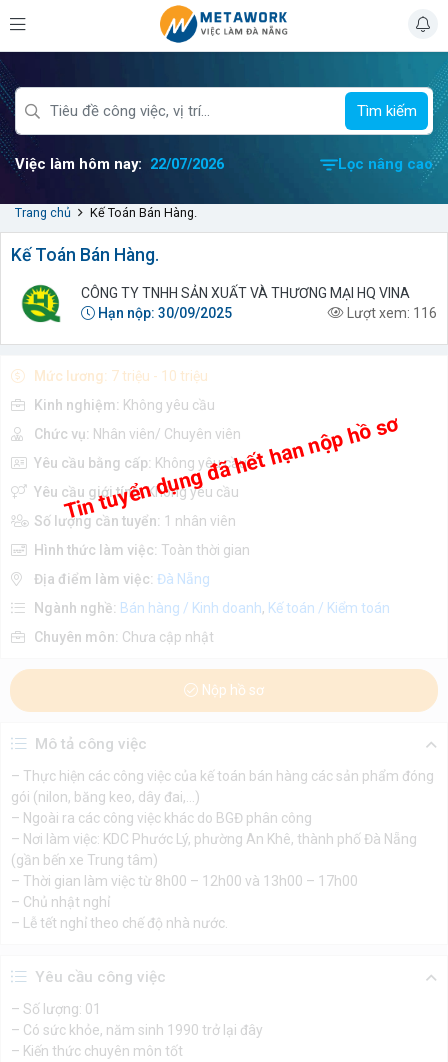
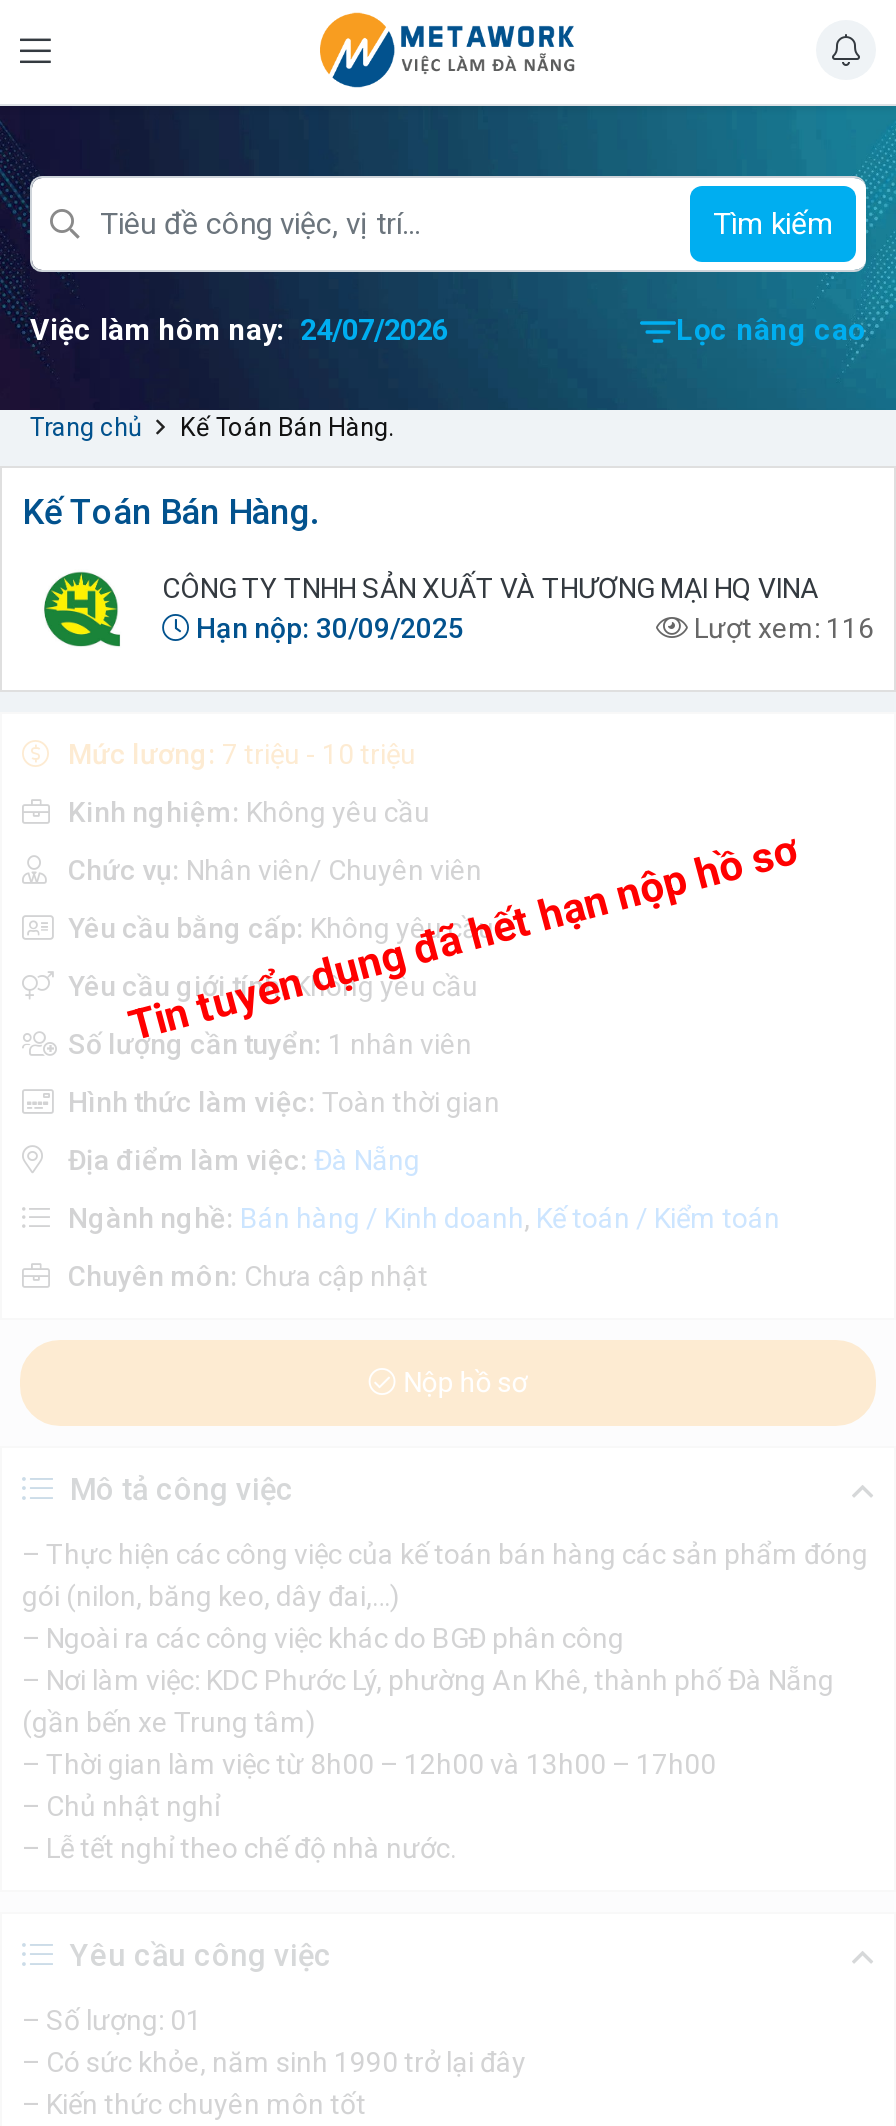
- Việc làm hôm nay: 22/07/2026
+ Việc làm hôm nay: 24/07/2026
